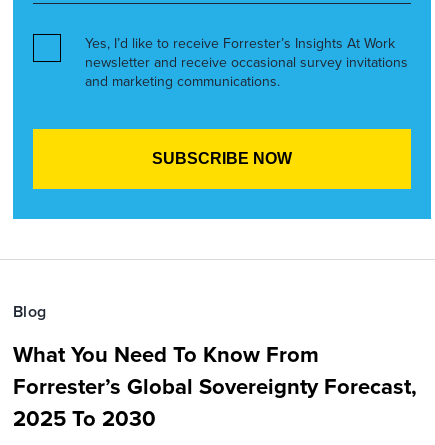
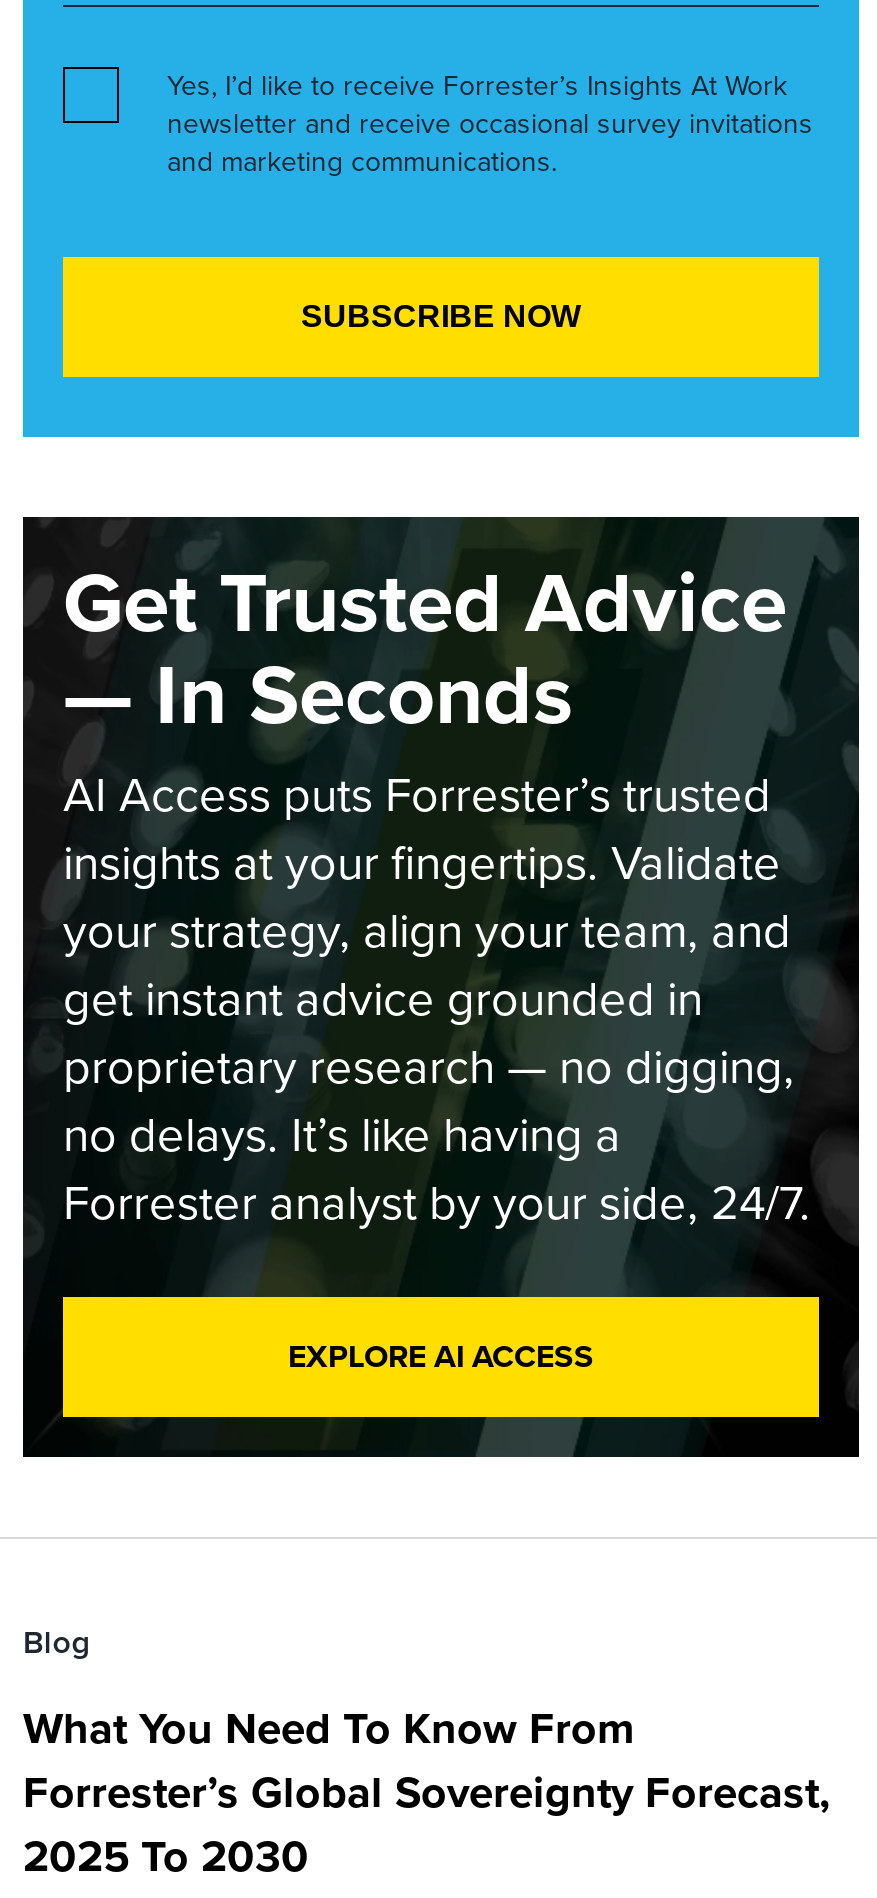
+ [image]
+ Get Trusted Advice
+ — In Seconds
+ AI Access puts Forrester’s trusted
+ insights at your fingertips. Validate
+ your strategy, align your team, and
+ get instant advice grounded in
+ proprietary research — no digging,
+ no delays. It’s like having a
+ Forrester analyst by your side, 24/7.
+ EXPLORE AI ACCESS
